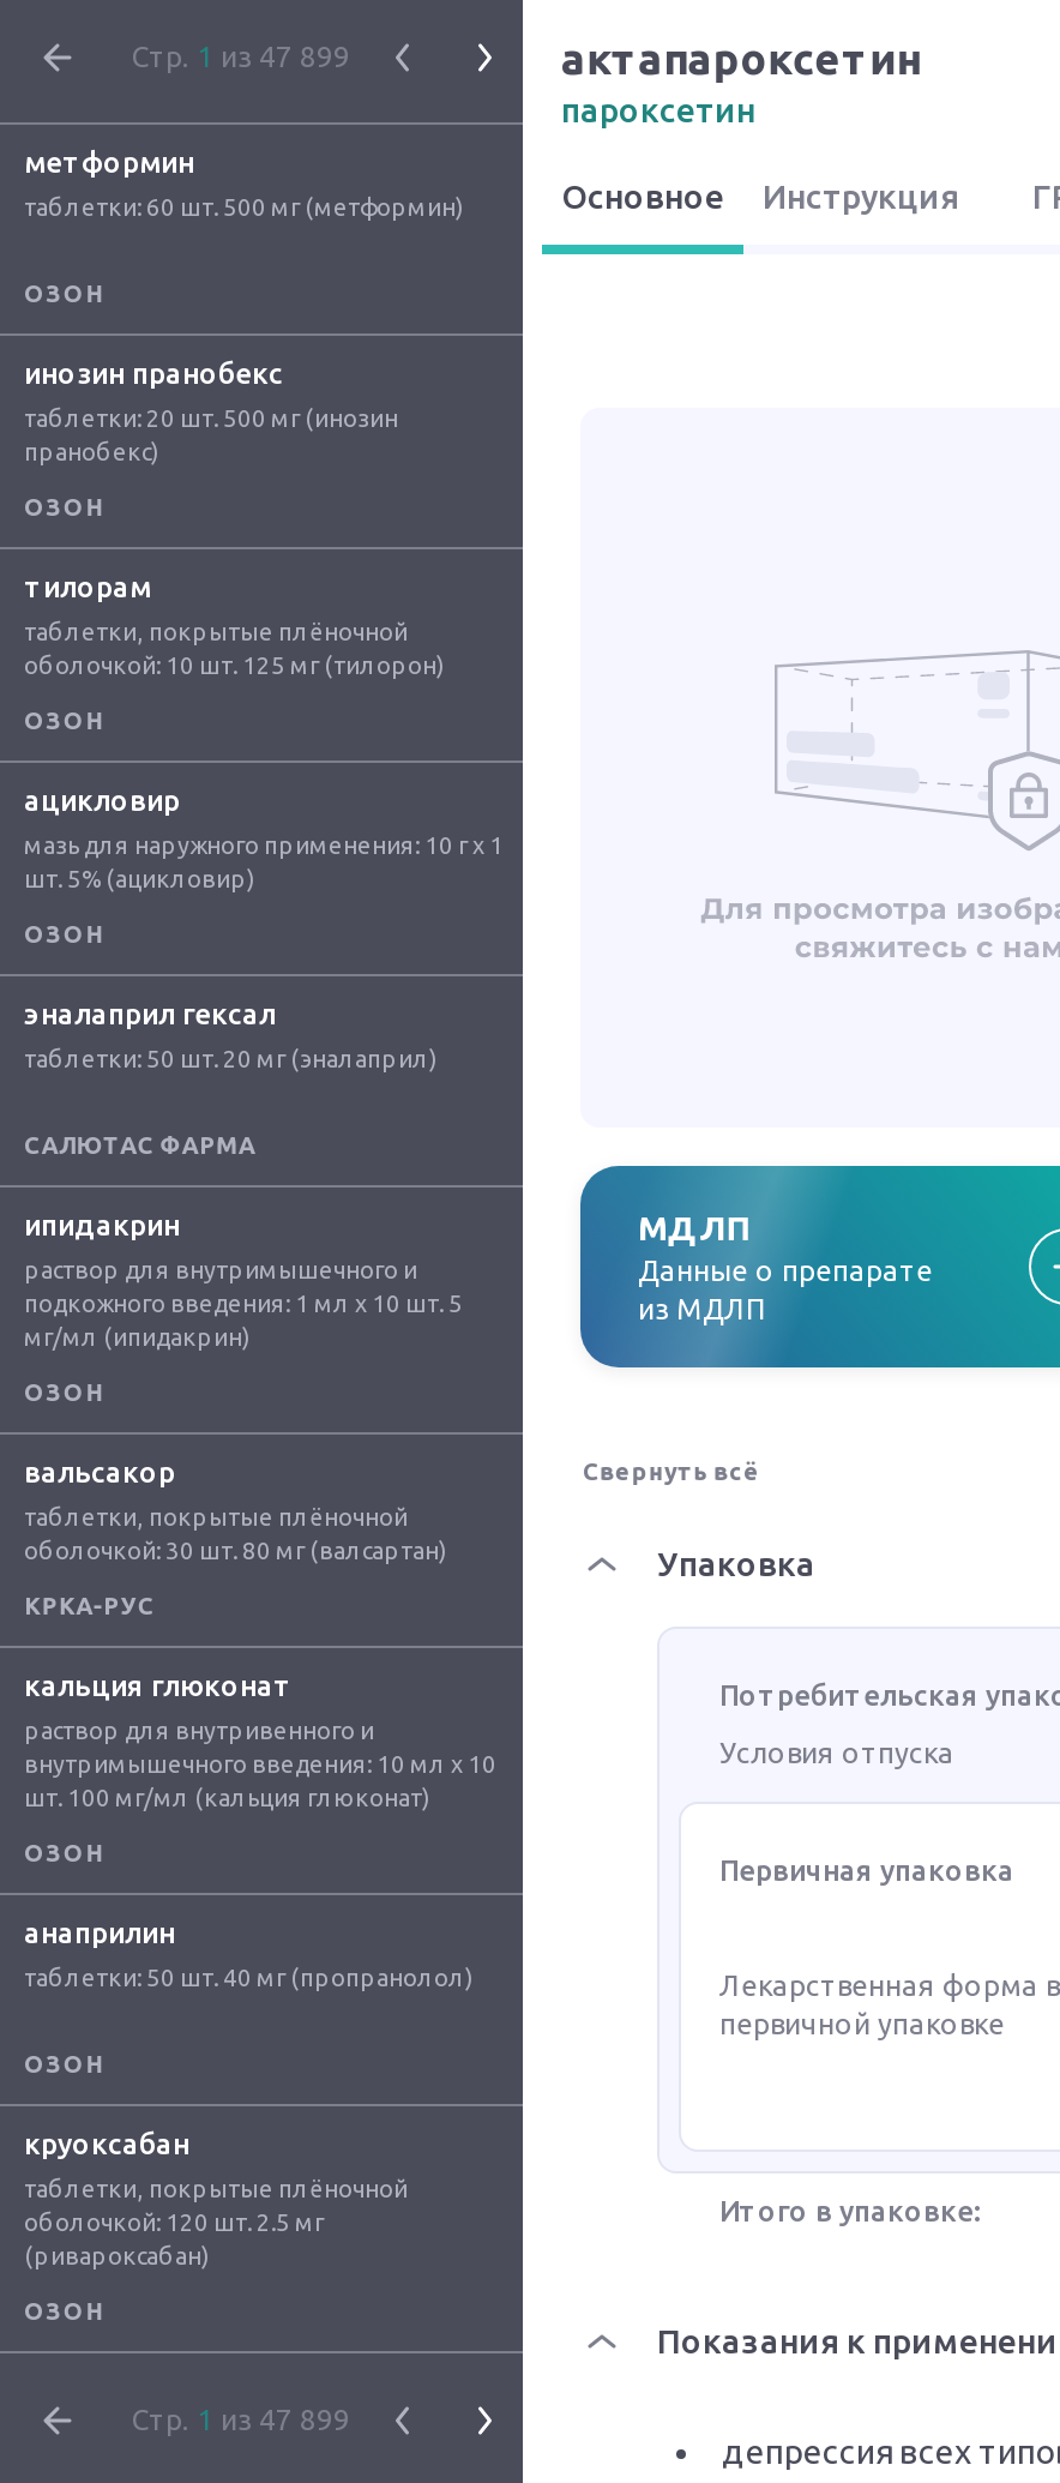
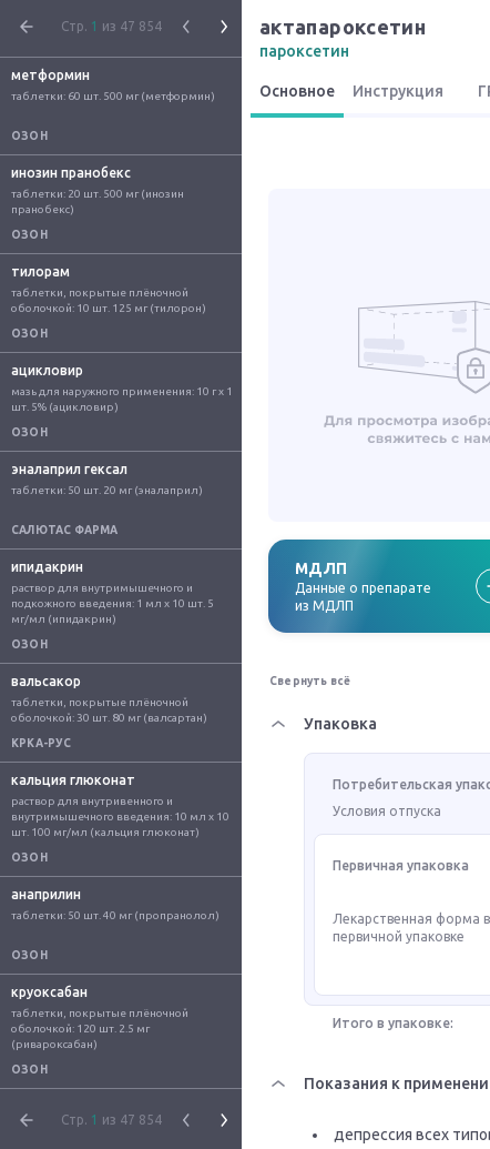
- Стр. 1 из 47 899
+ Стр. 1 из 47 854

- Стр. 1 из 47 899
+ Стр. 1 из 47 854
